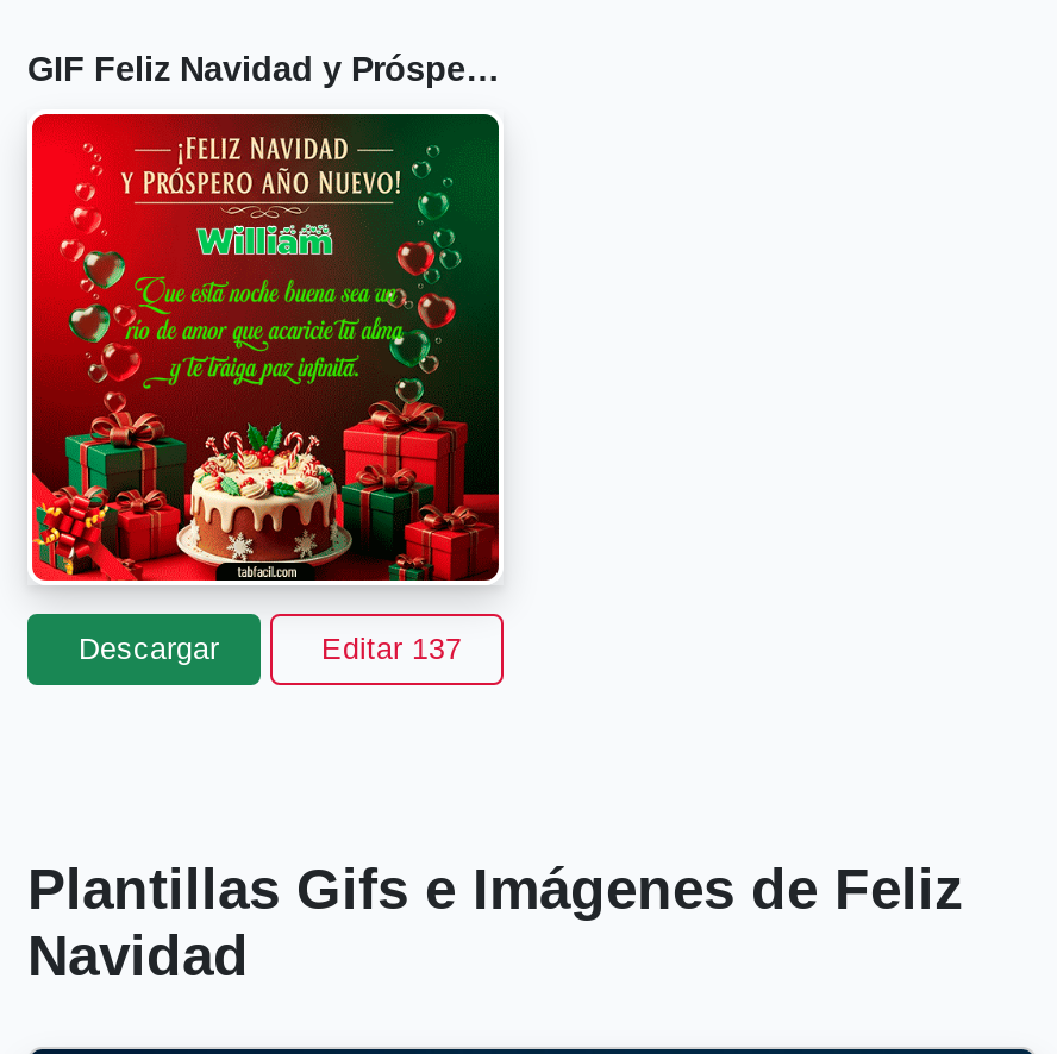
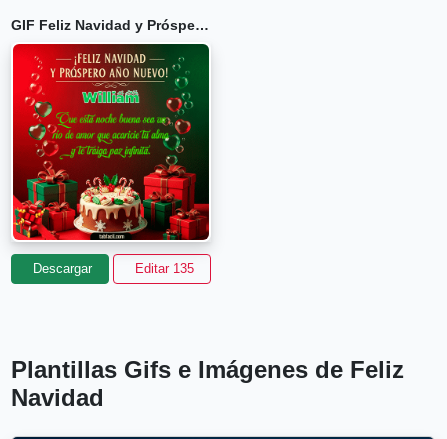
- Editar 137
+ Editar 135
